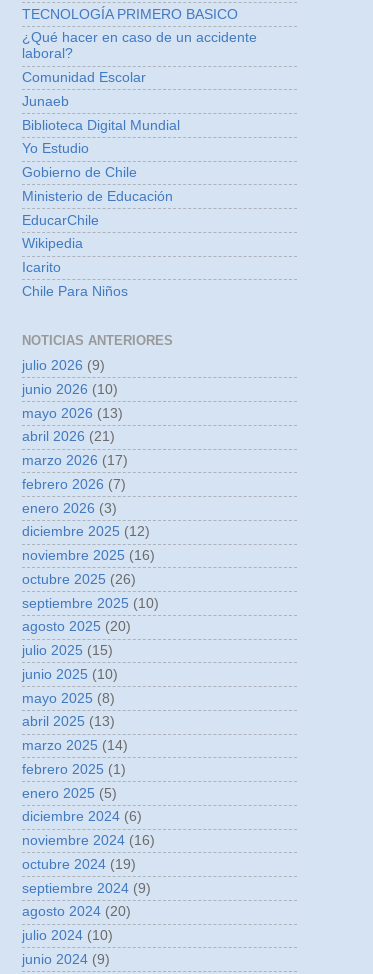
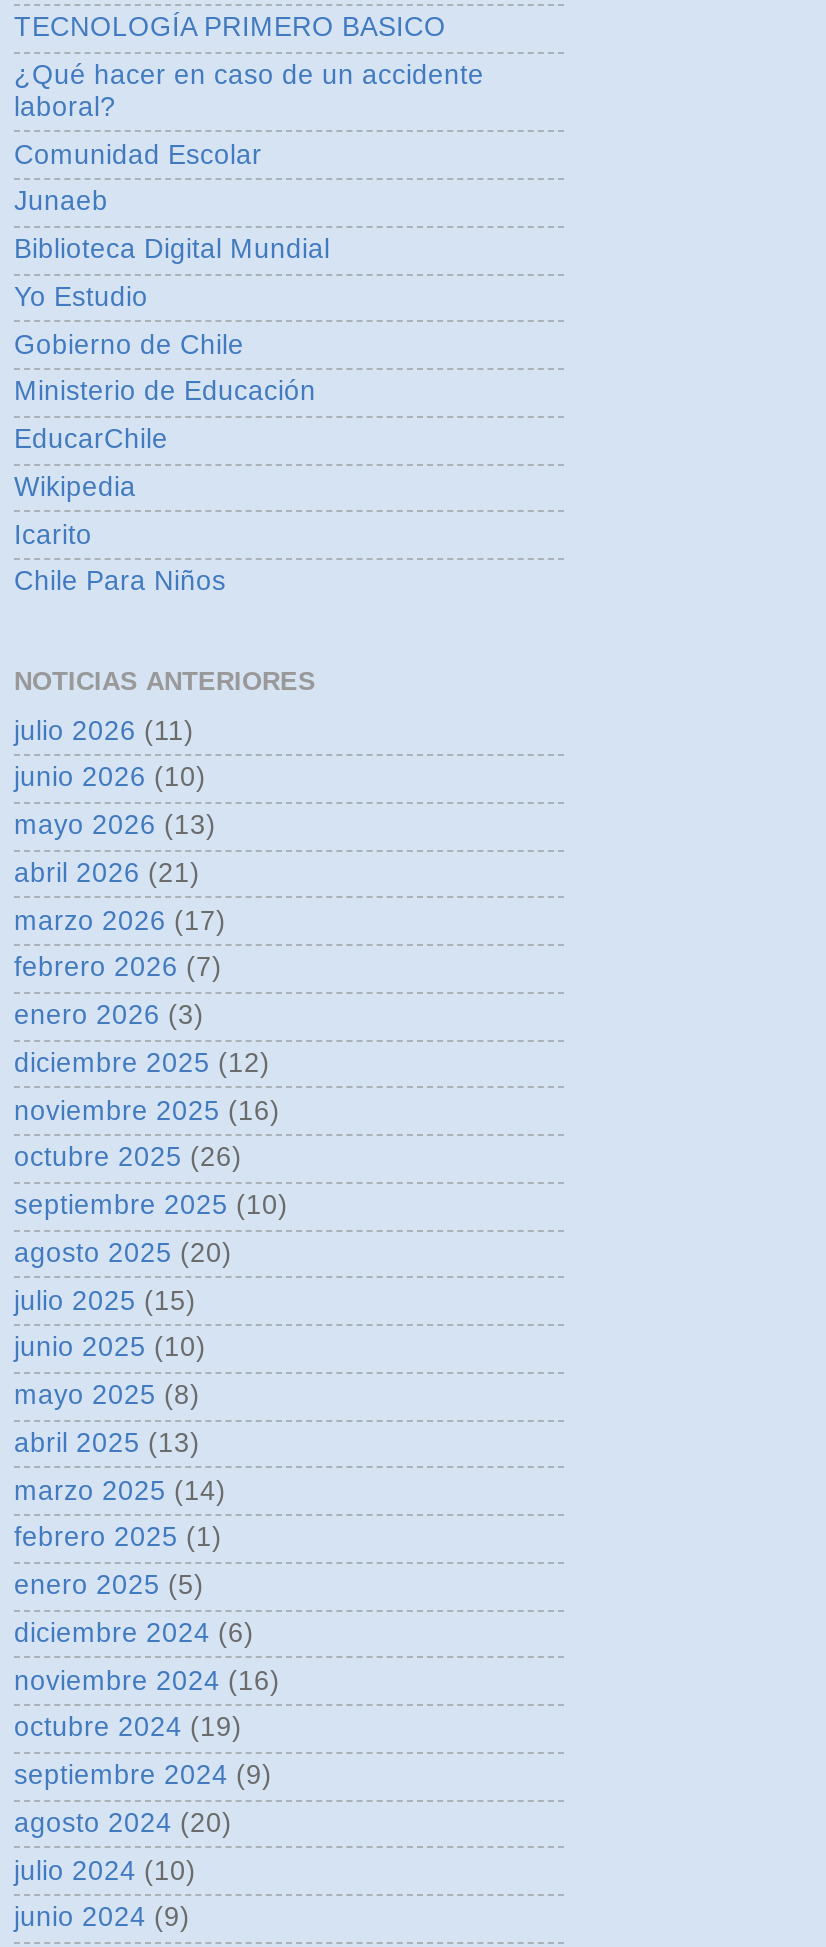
- julio 2026 (9)
+ julio 2026 (11)
